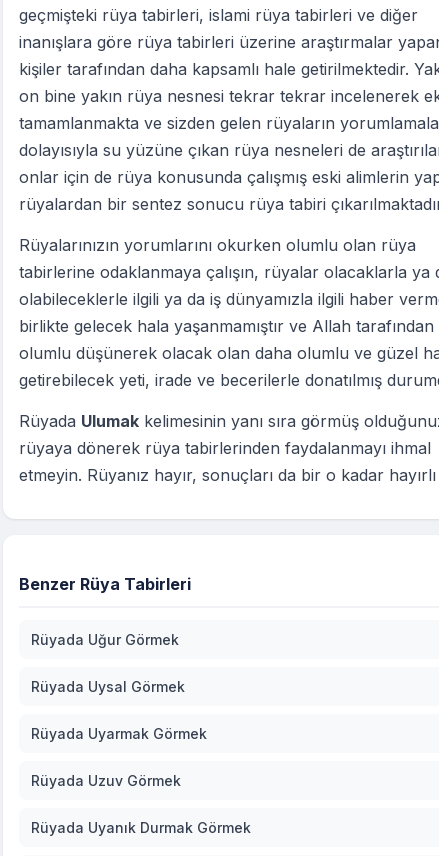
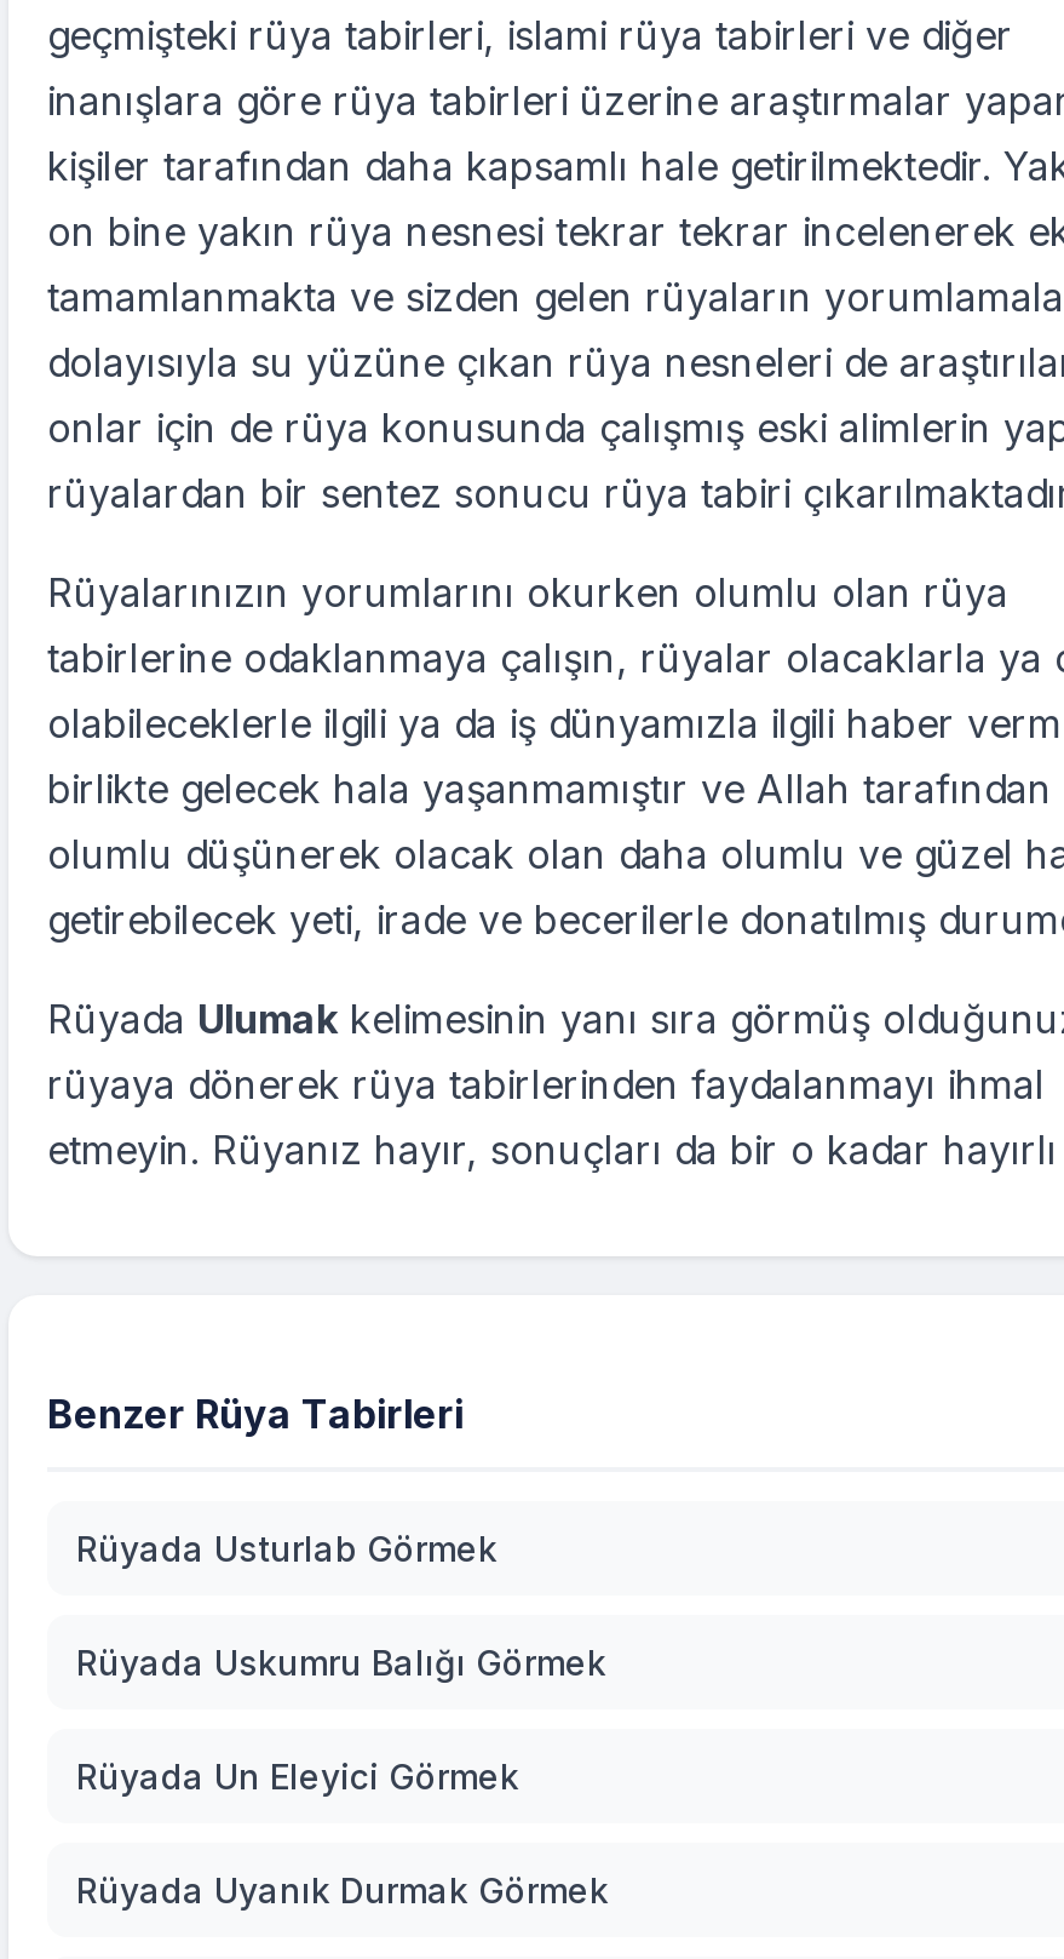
- Rüyada Uğur Görmek
- Rüyada Uysal Görmek
- Rüyada Uyarmak Görmek
- Rüyada Uzuv Görmek
+ Rüyada Usturlab Görmek
+ Rüyada Uskumru Balığı Görmek
+ Rüyada Un Eleyici Görmek
